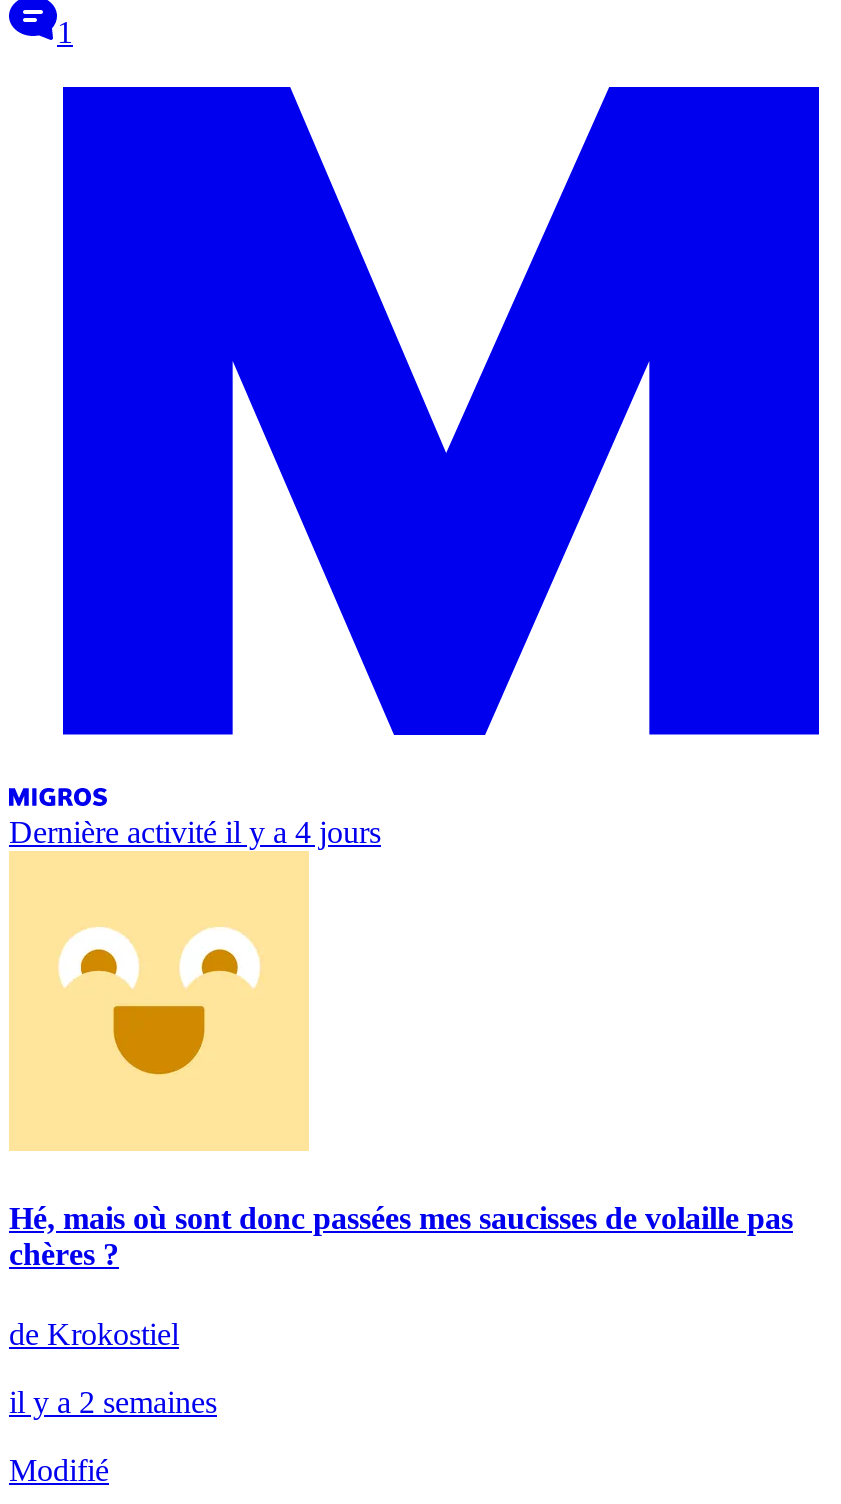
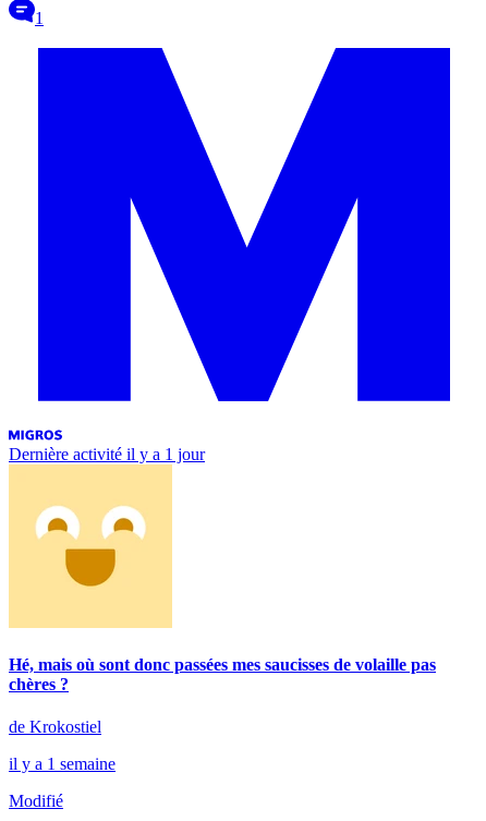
- Dernière activité il y a 4 jours
+ Dernière activité il y a 1 jour

- il y a 2 semaines
+ il y a 1 semaine
